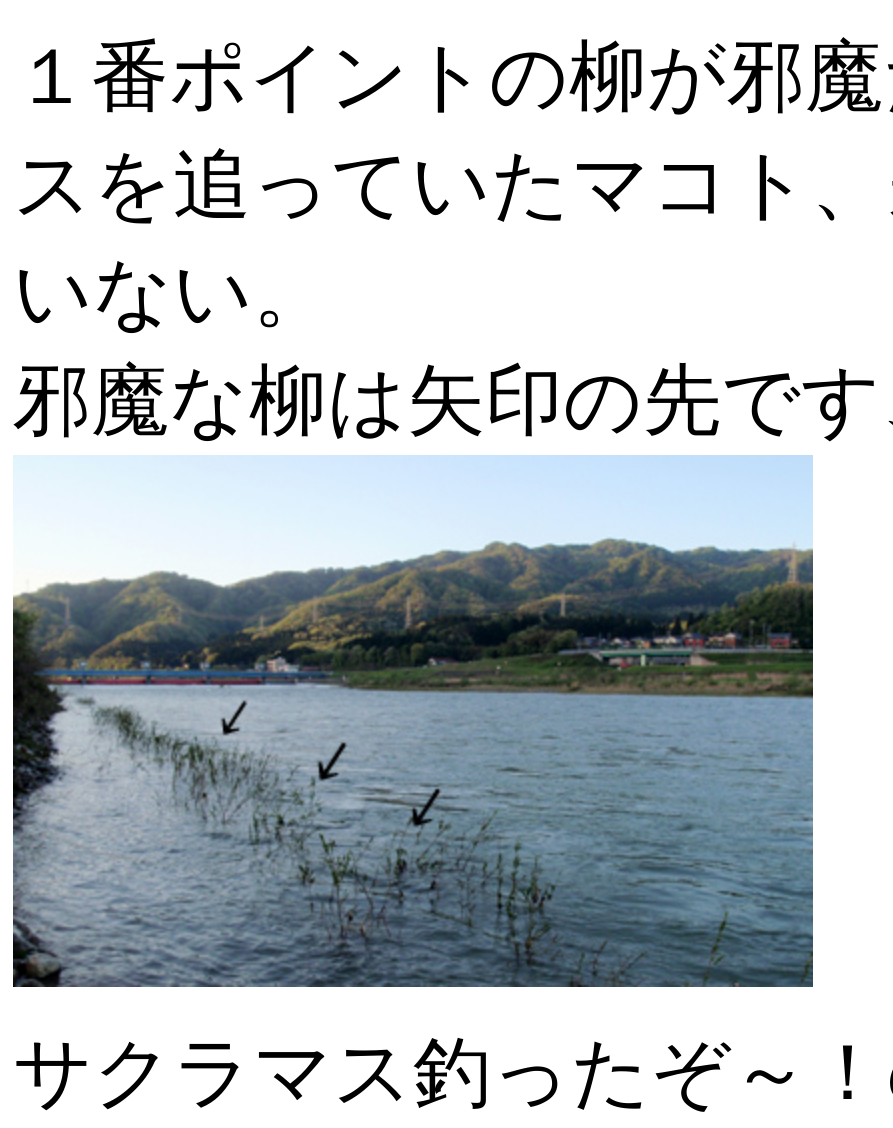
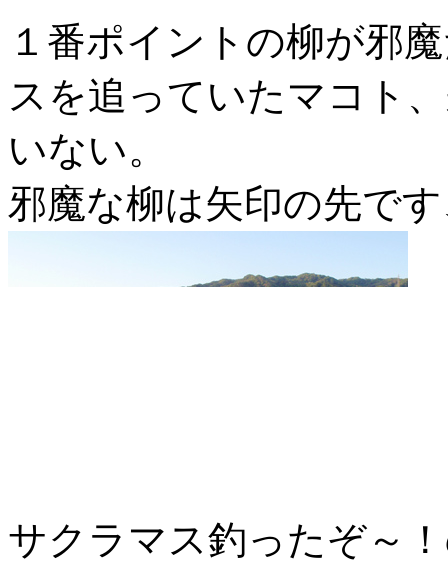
- [image]
